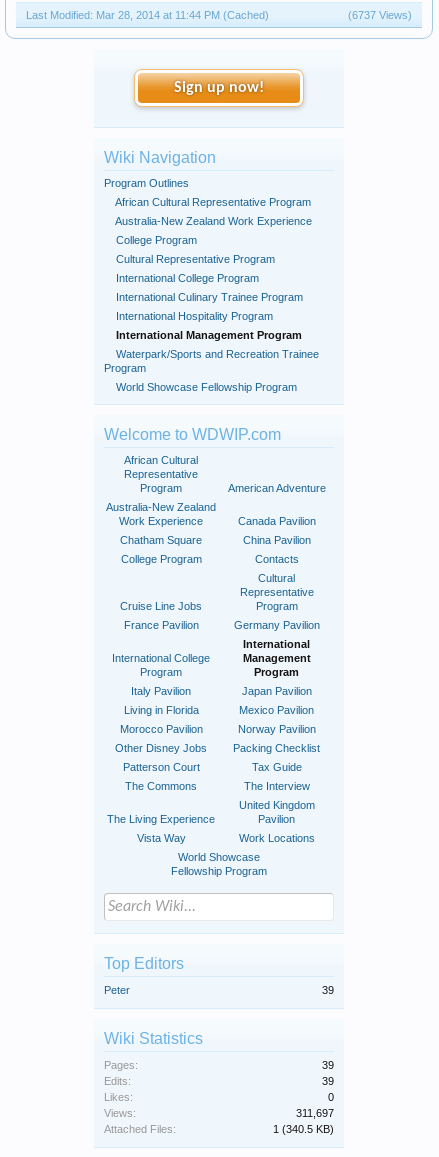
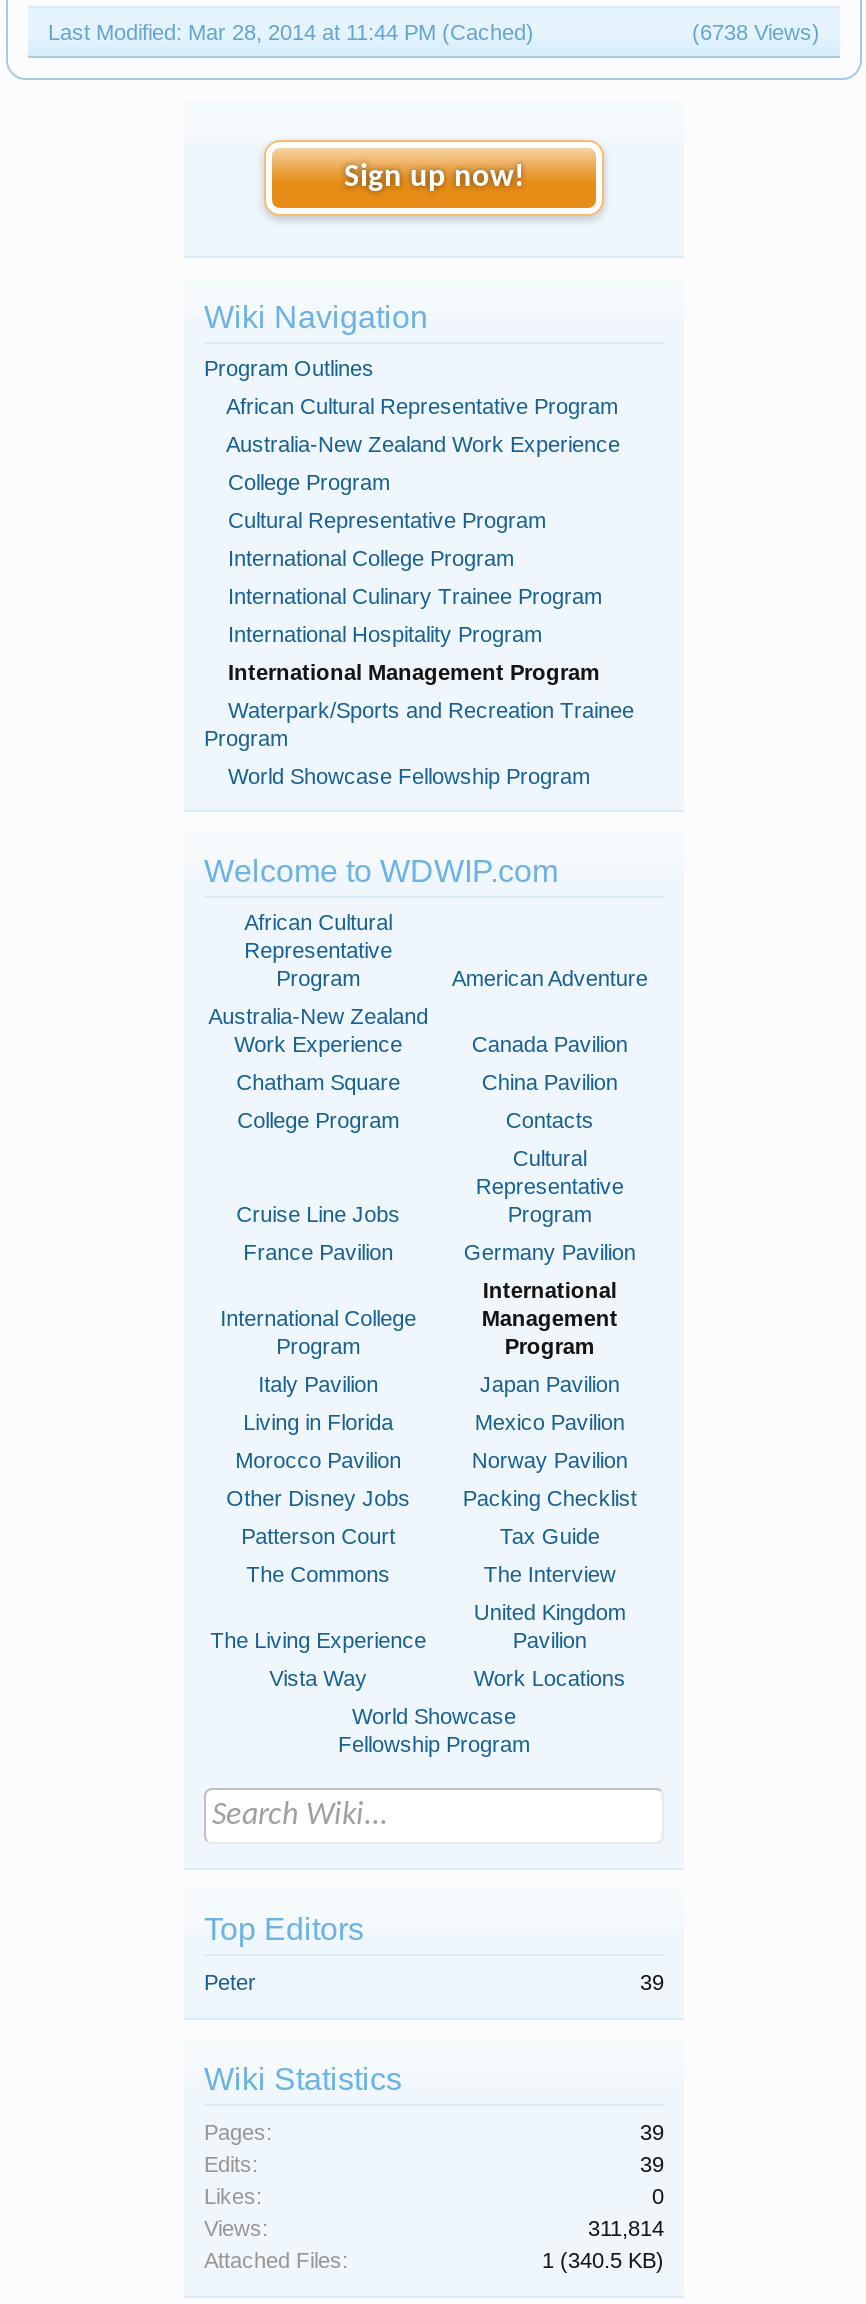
- (6737 Views)
+ (6738 Views)

- 311,697
+ 311,814
